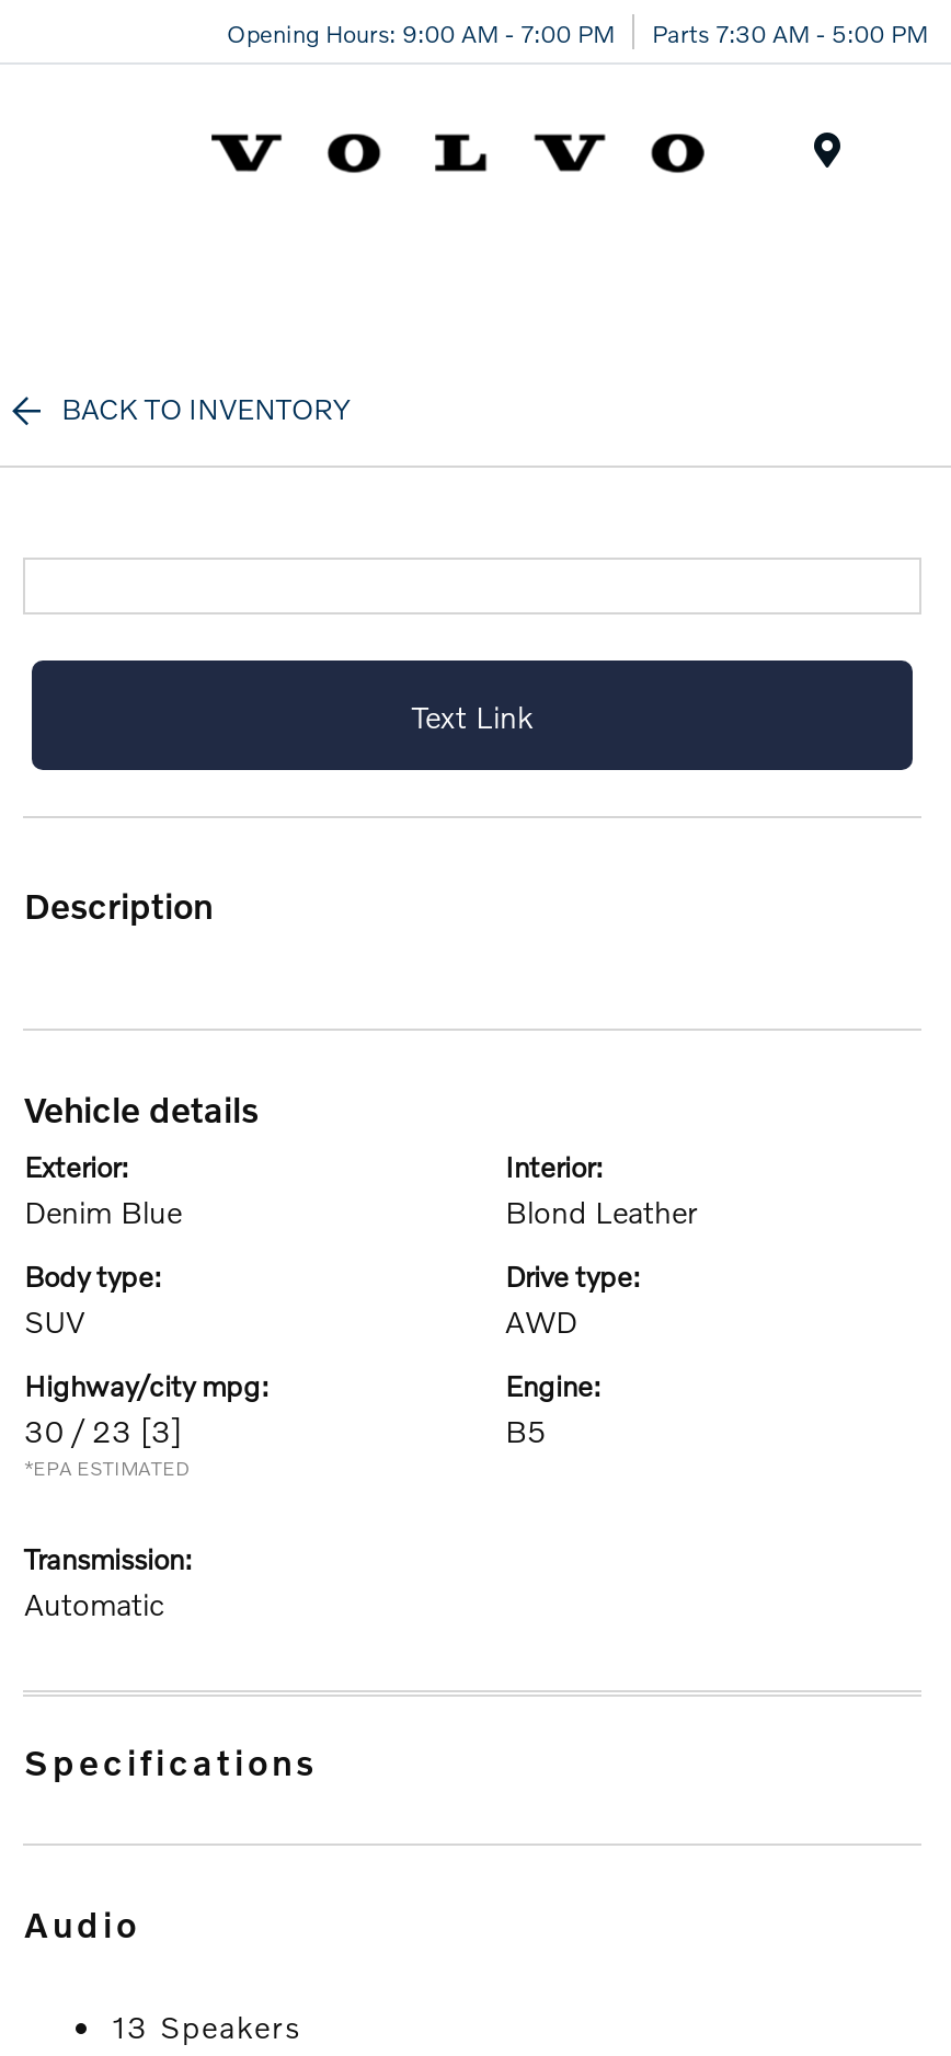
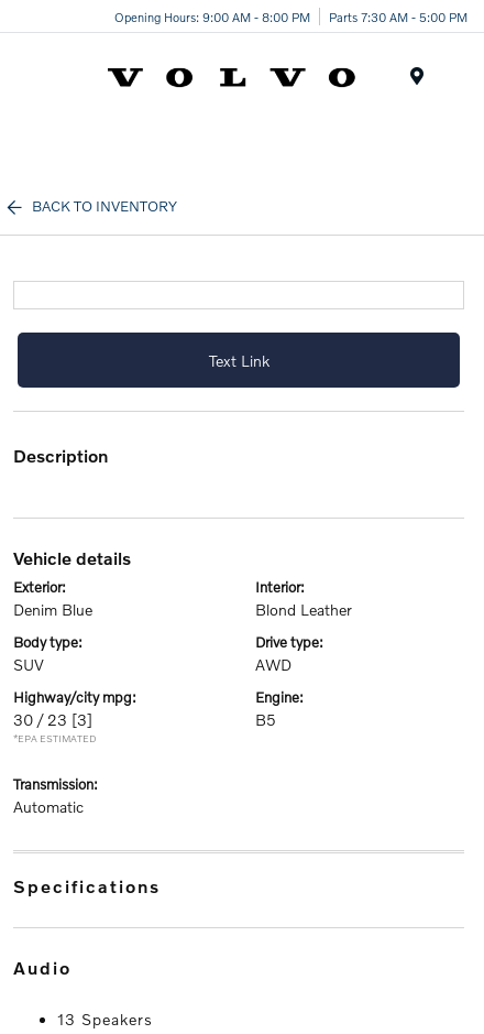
- Opening Hours: 9:00 AM - 7:00 PM
+ Opening Hours: 9:00 AM - 8:00 PM
